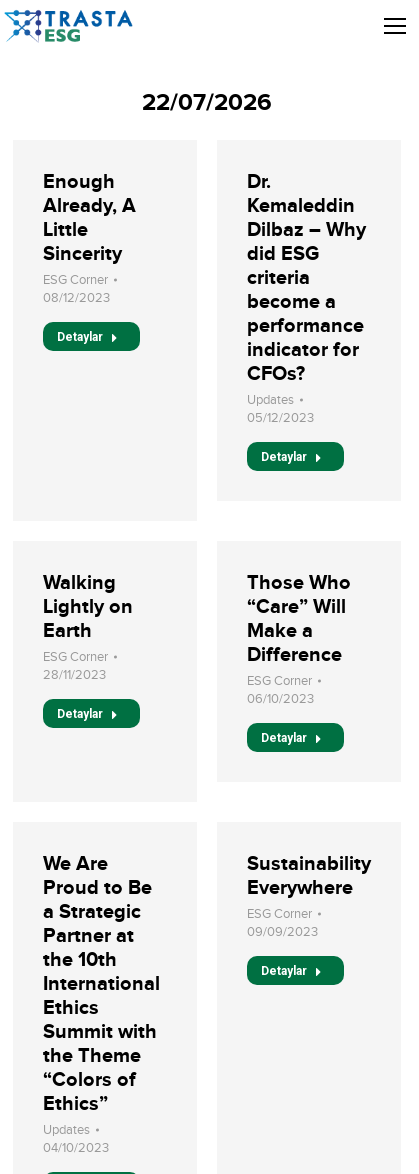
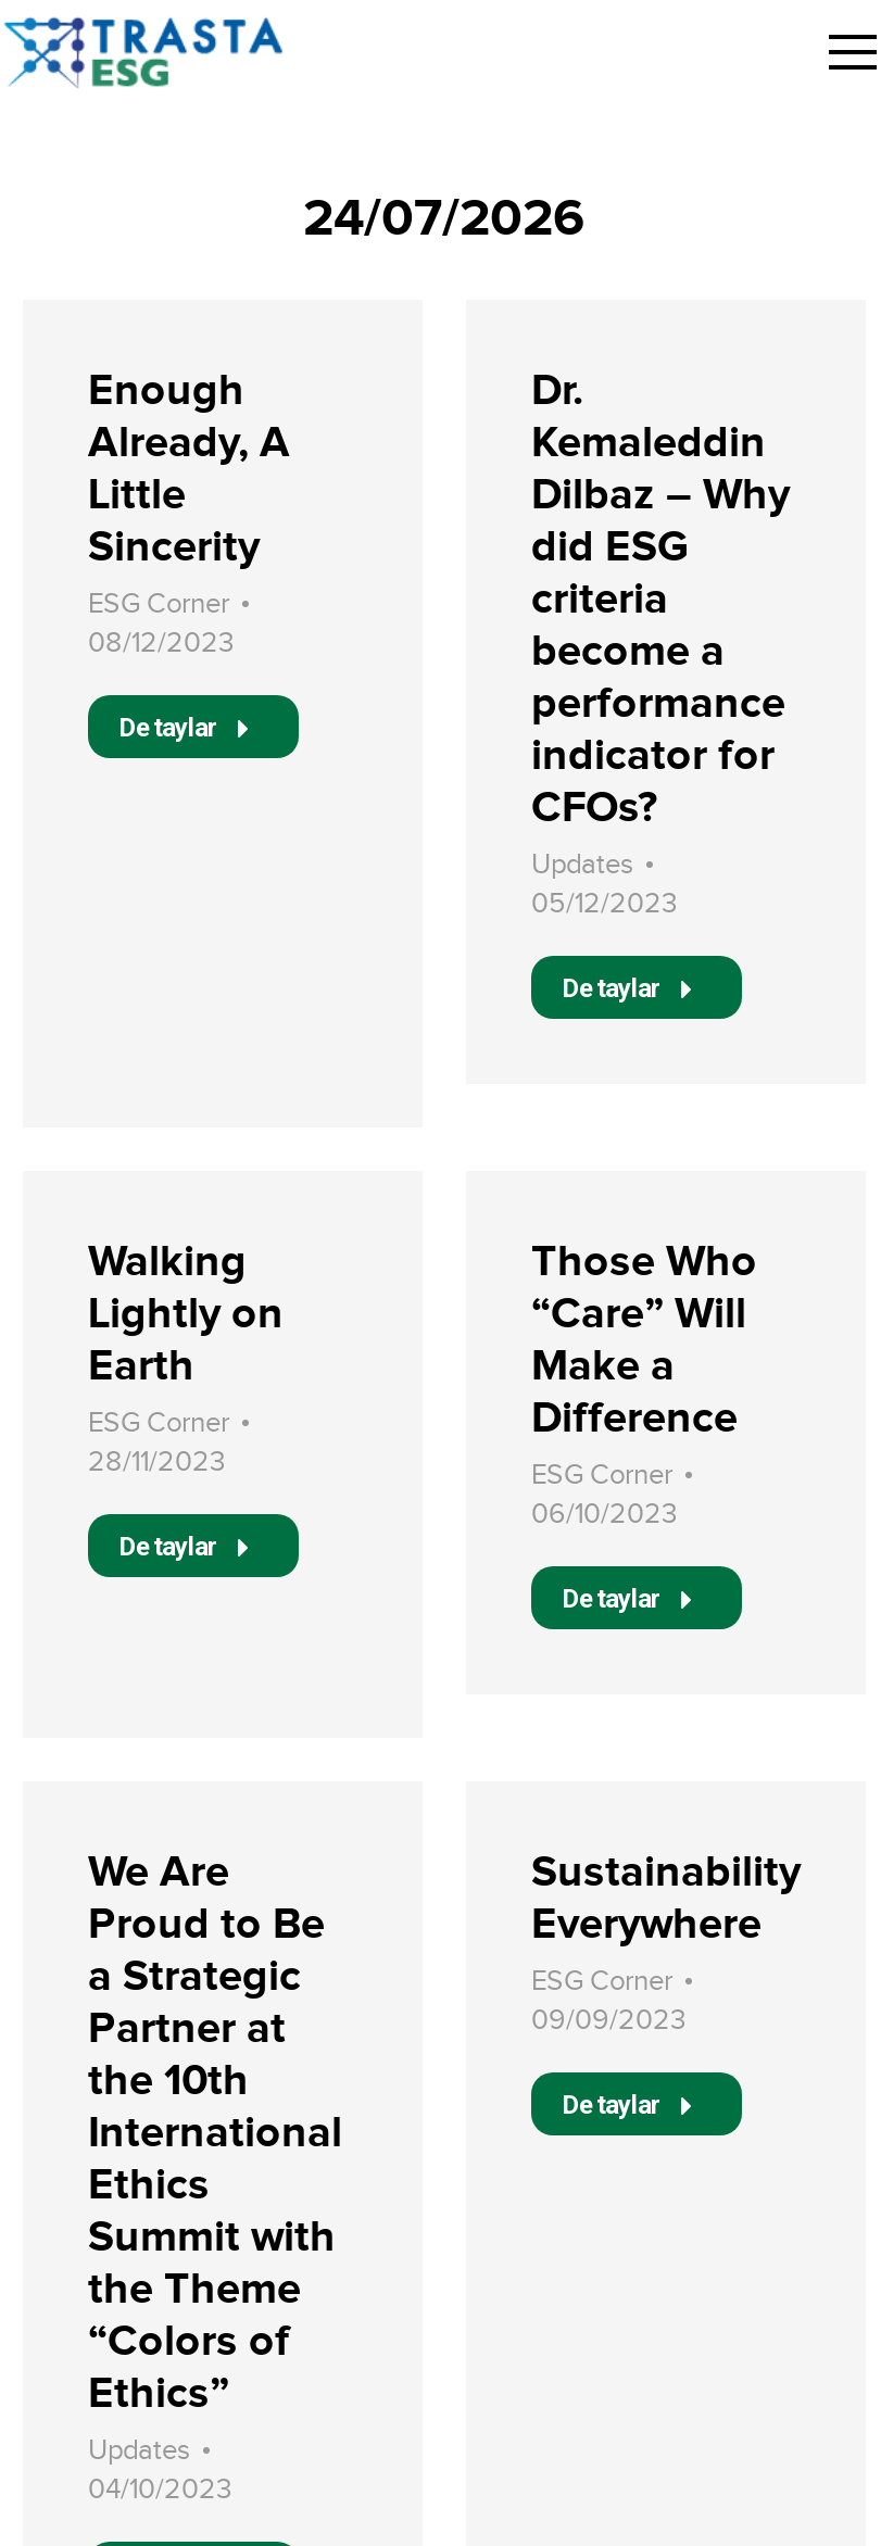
- 22/07/2026
+ 24/07/2026
